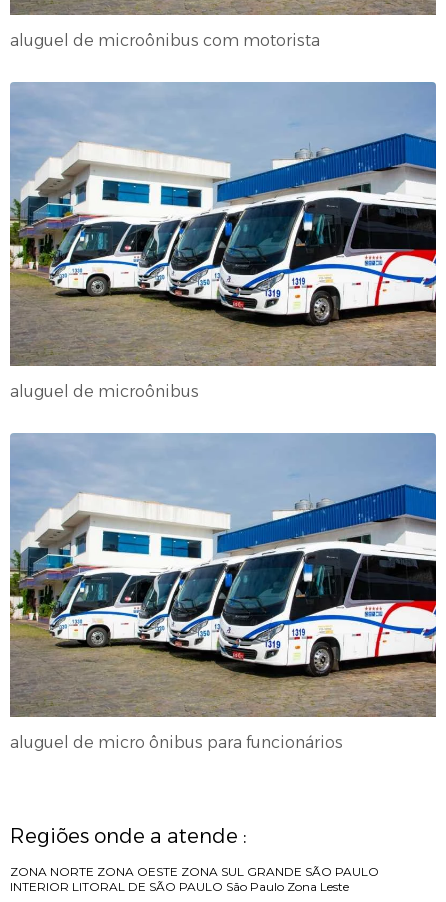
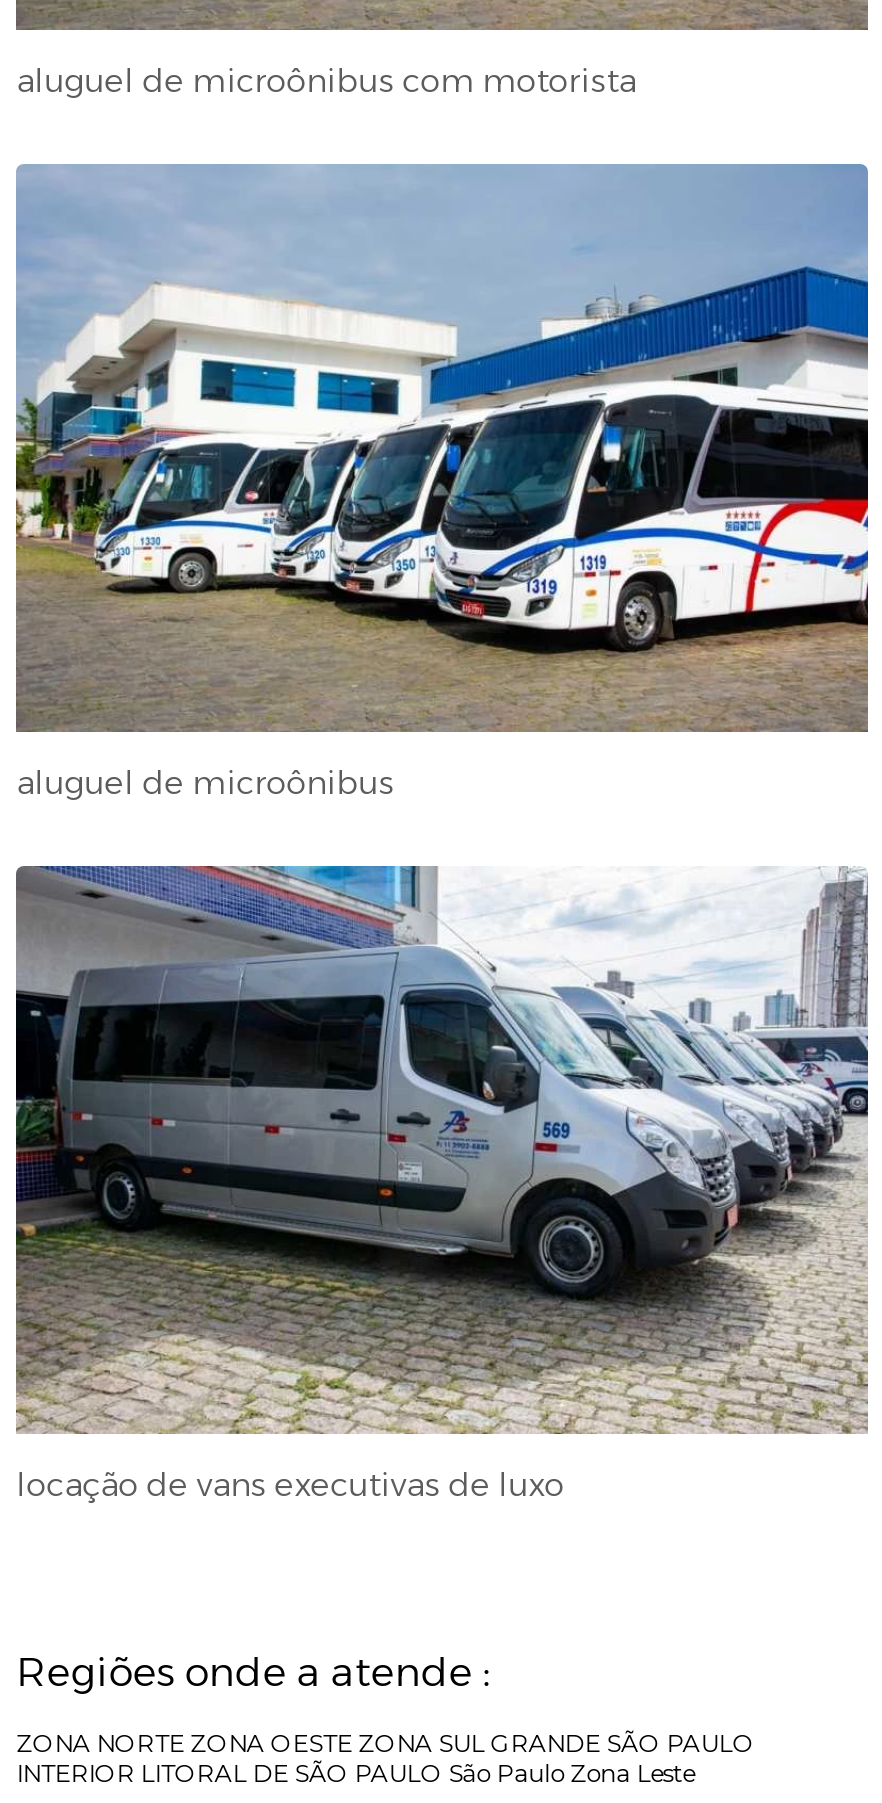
- [image]
- aluguel de micro ônibus para funcionários
+ [image]
+ locação de vans executivas de luxo
